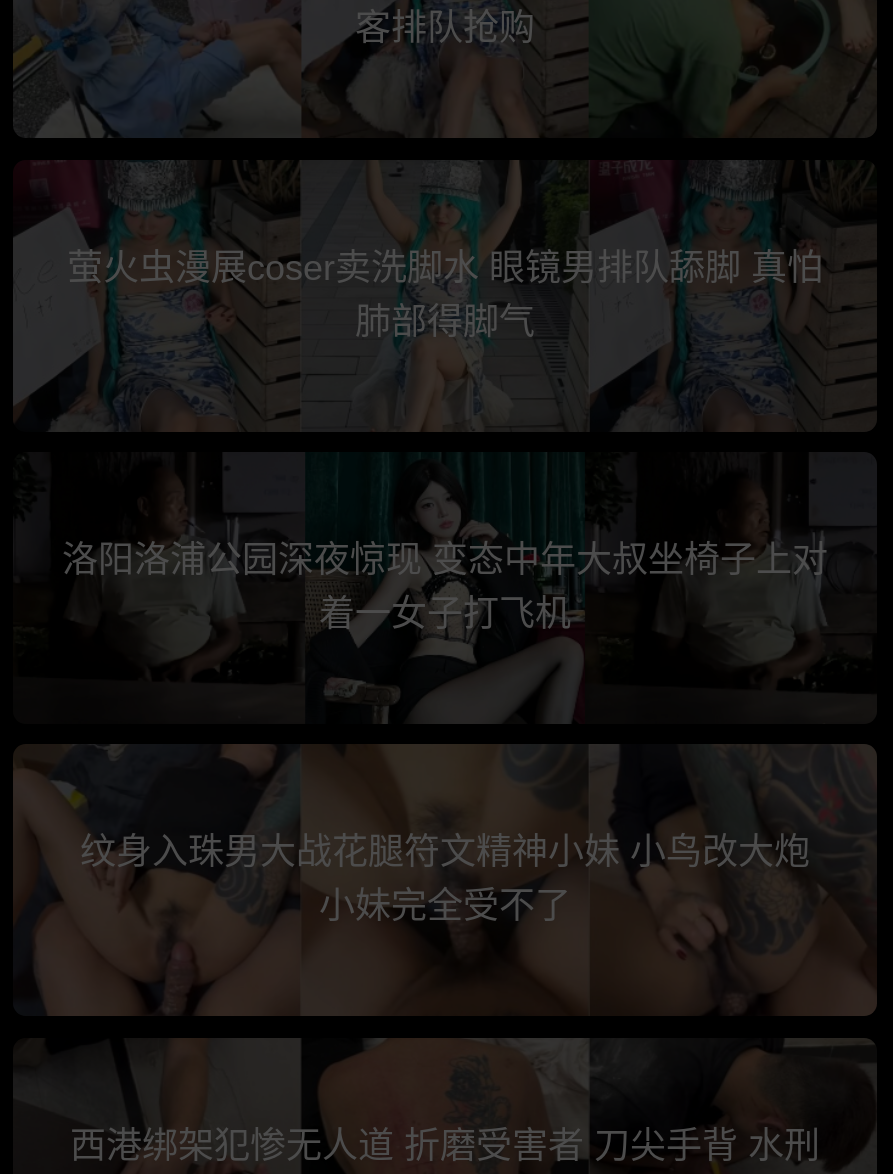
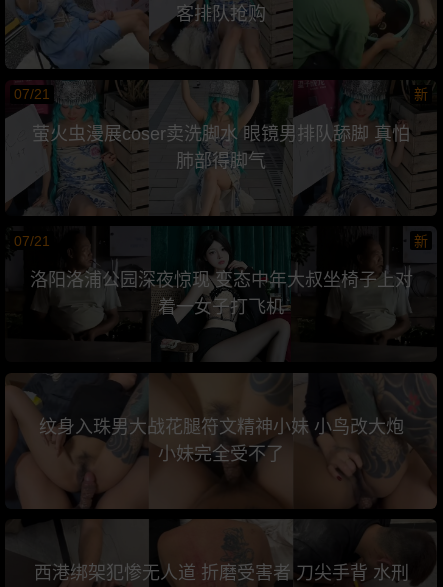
+ 07/21
+ 新

+ 07/21
+ 新
